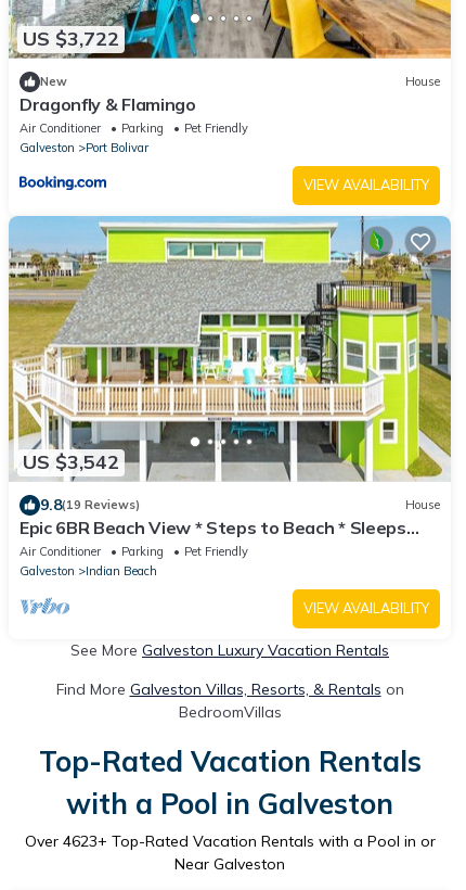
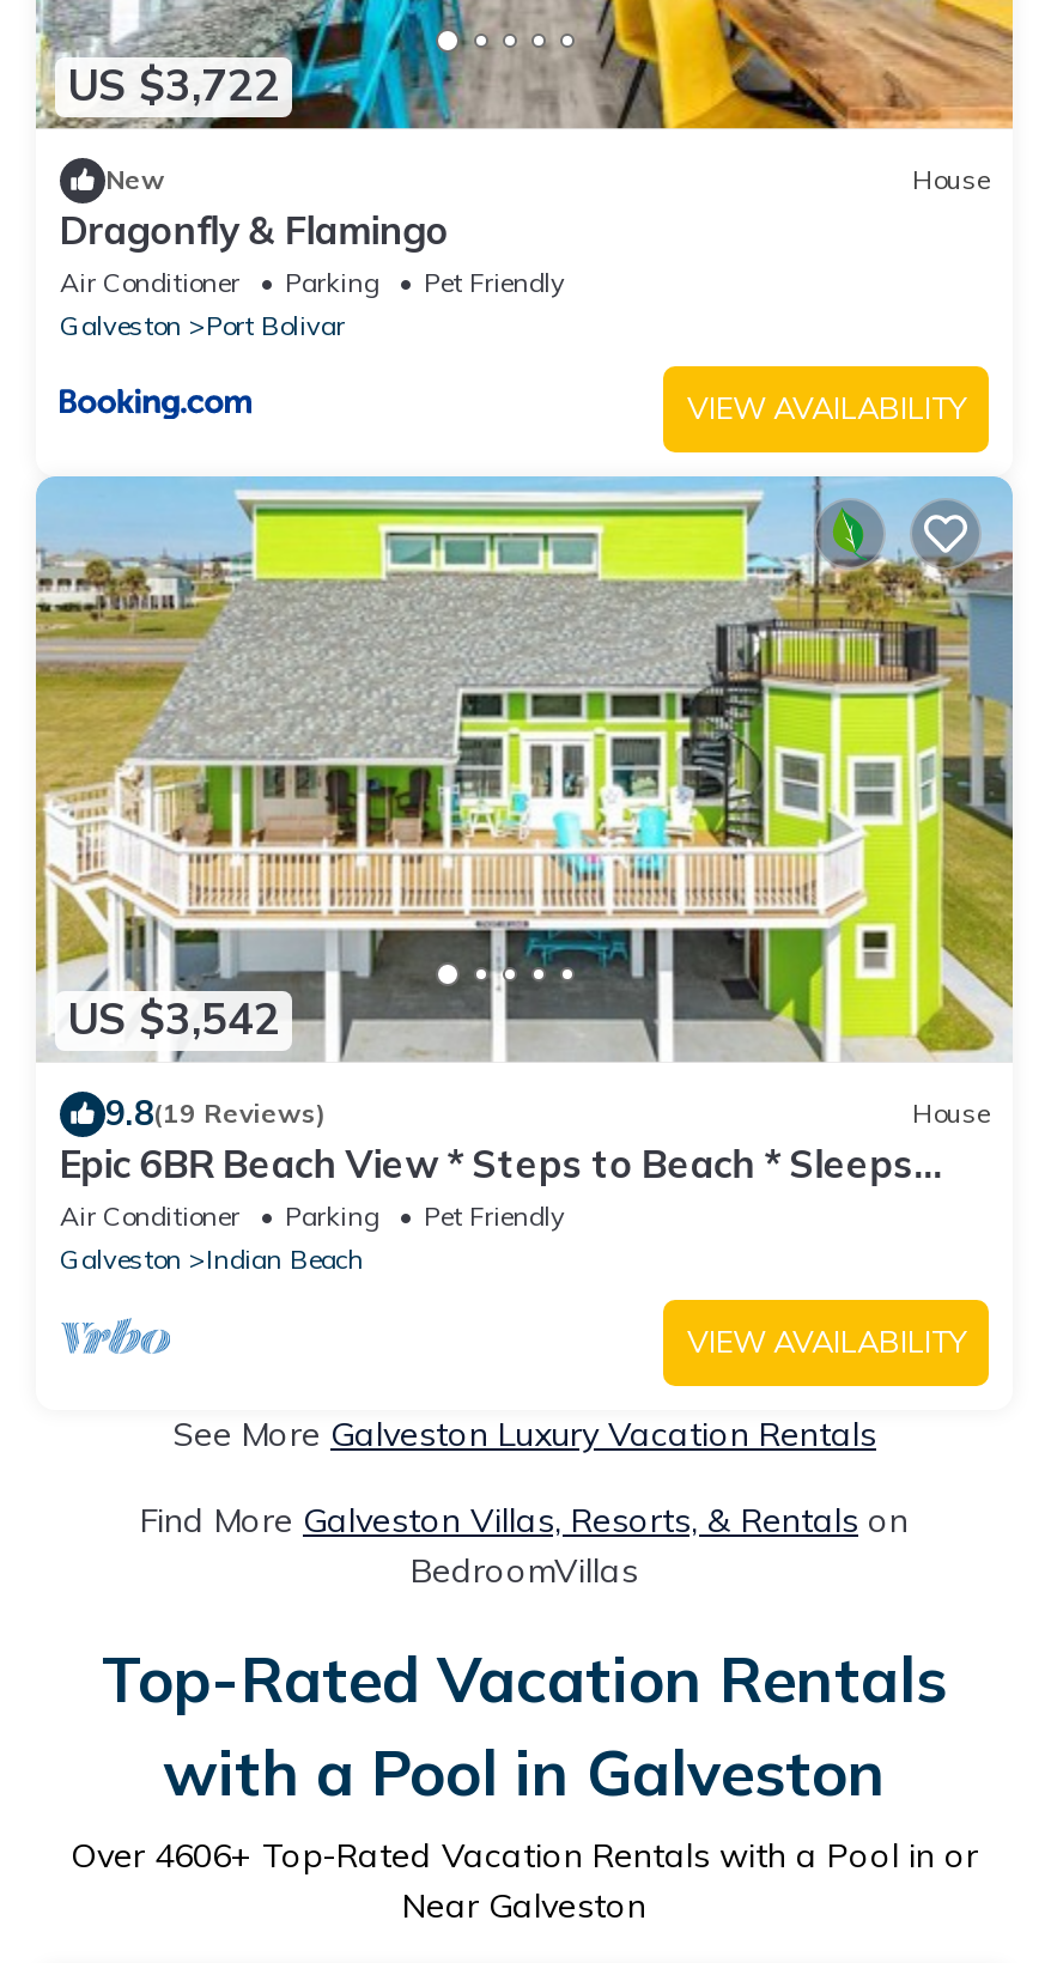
- Over 4623+ Top-Rated Vacation Rentals with a Pool in or
+ Over 4606+ Top-Rated Vacation Rentals with a Pool in or
